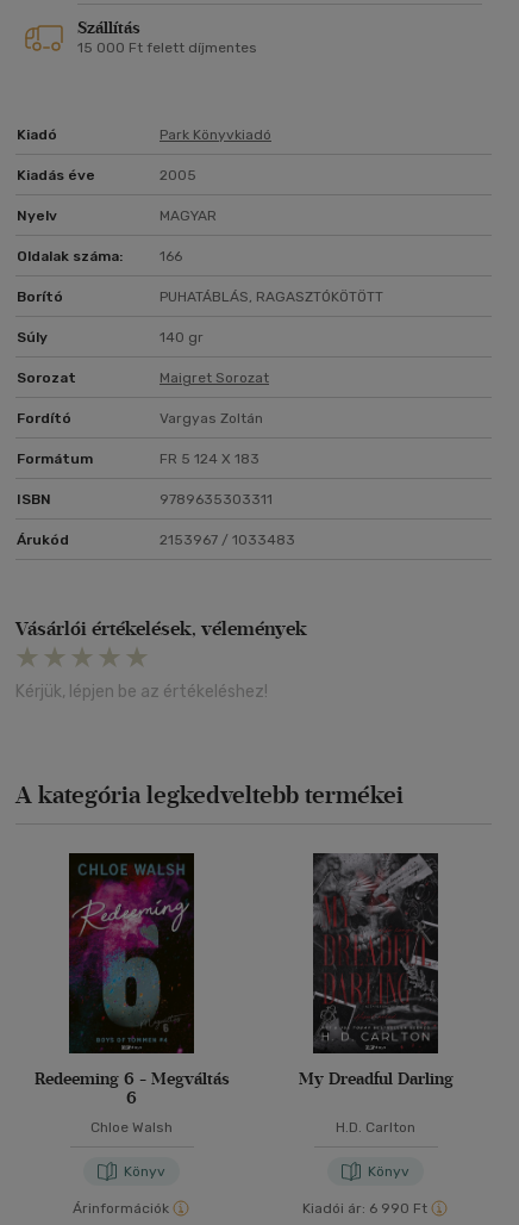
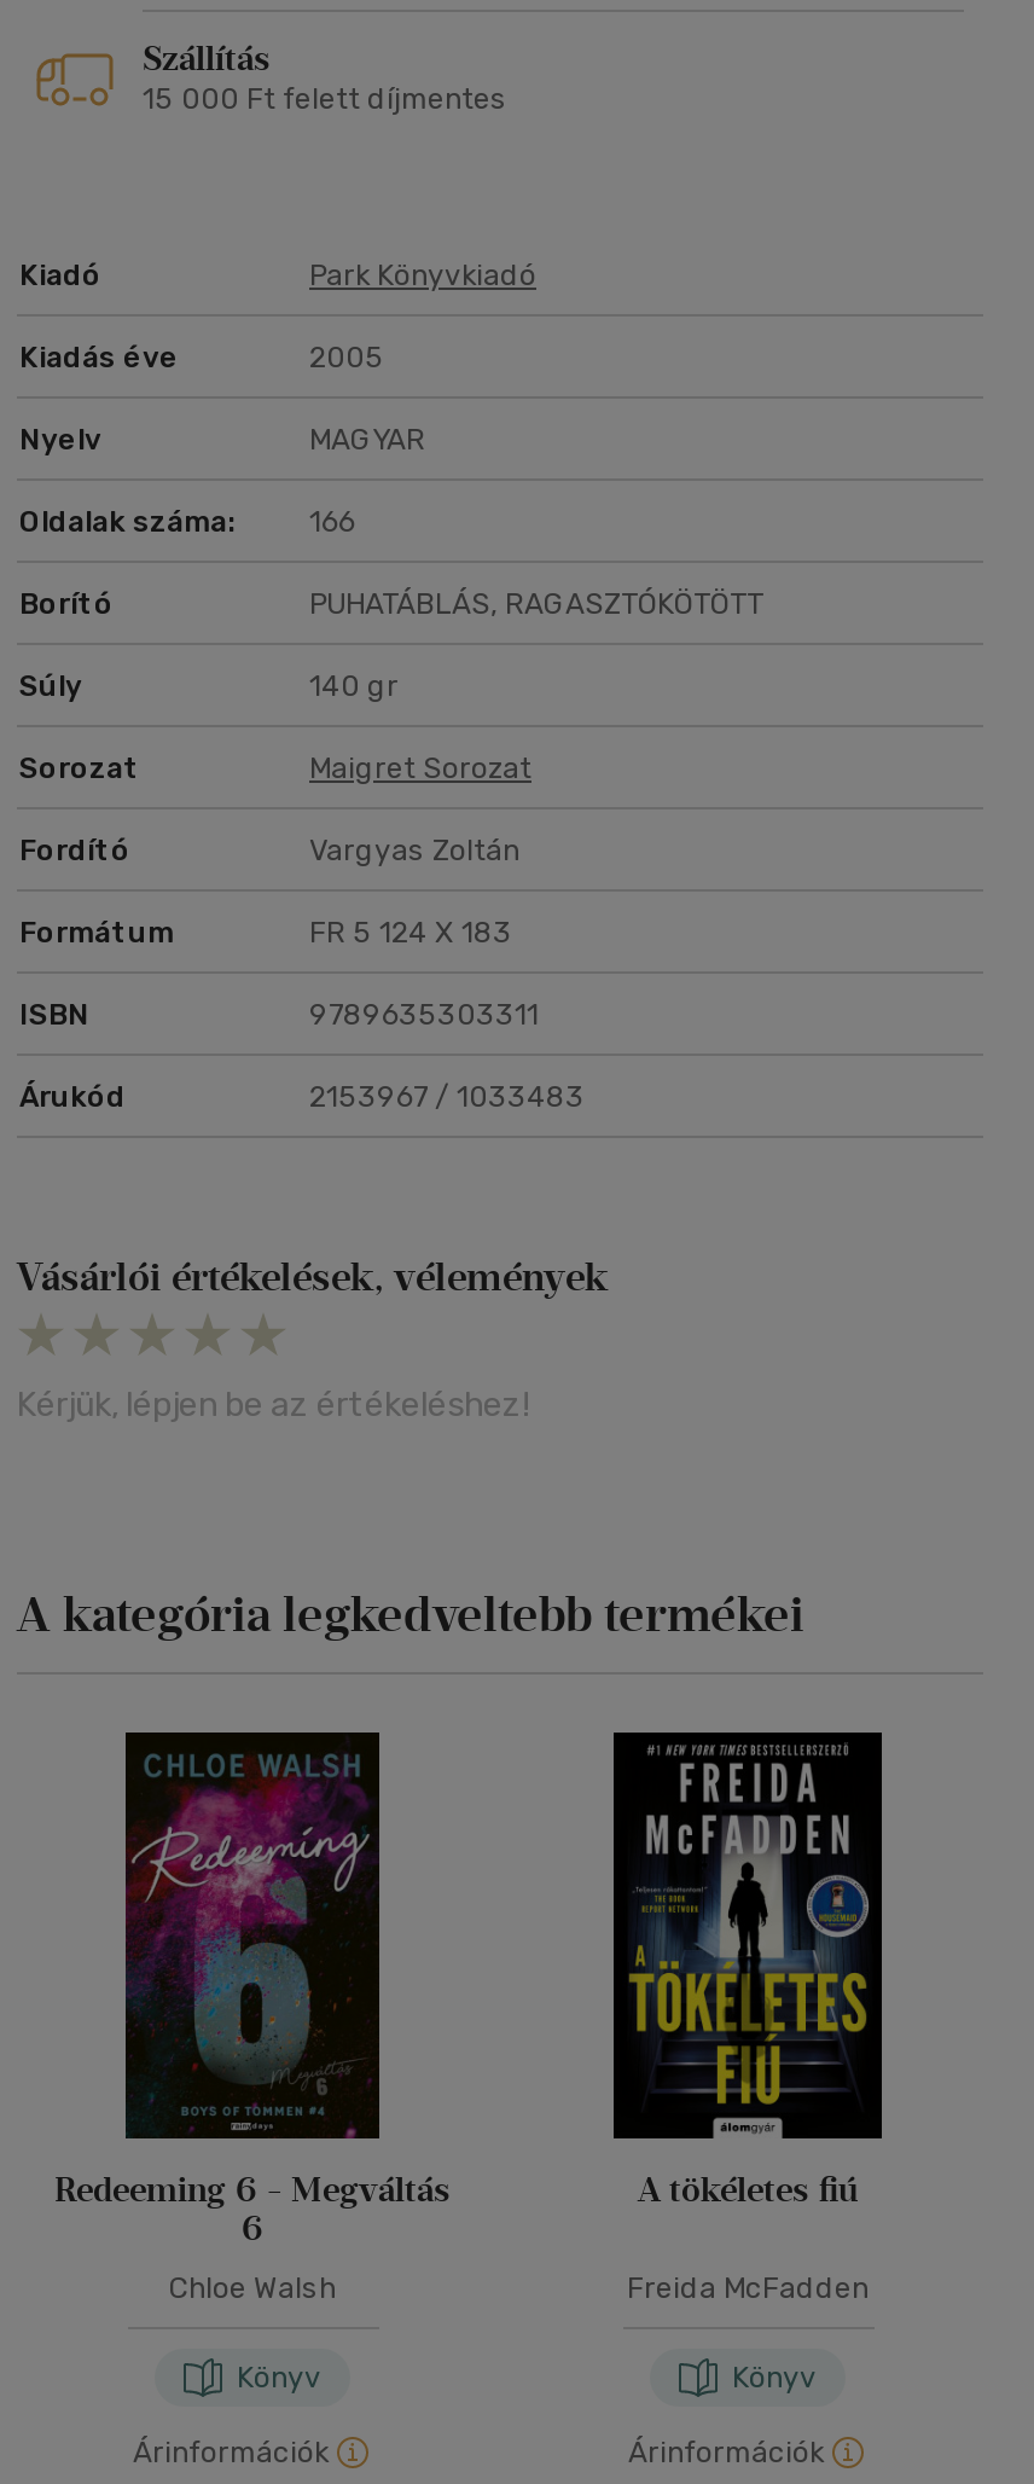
- [image]
- My Dreadful Darling
+ [image]
+ A tökéletes fiú

- H.D. Carlton
+ Freida McFadden

- Kiadói ár: 6 990 Ft
+ Árinformációk
